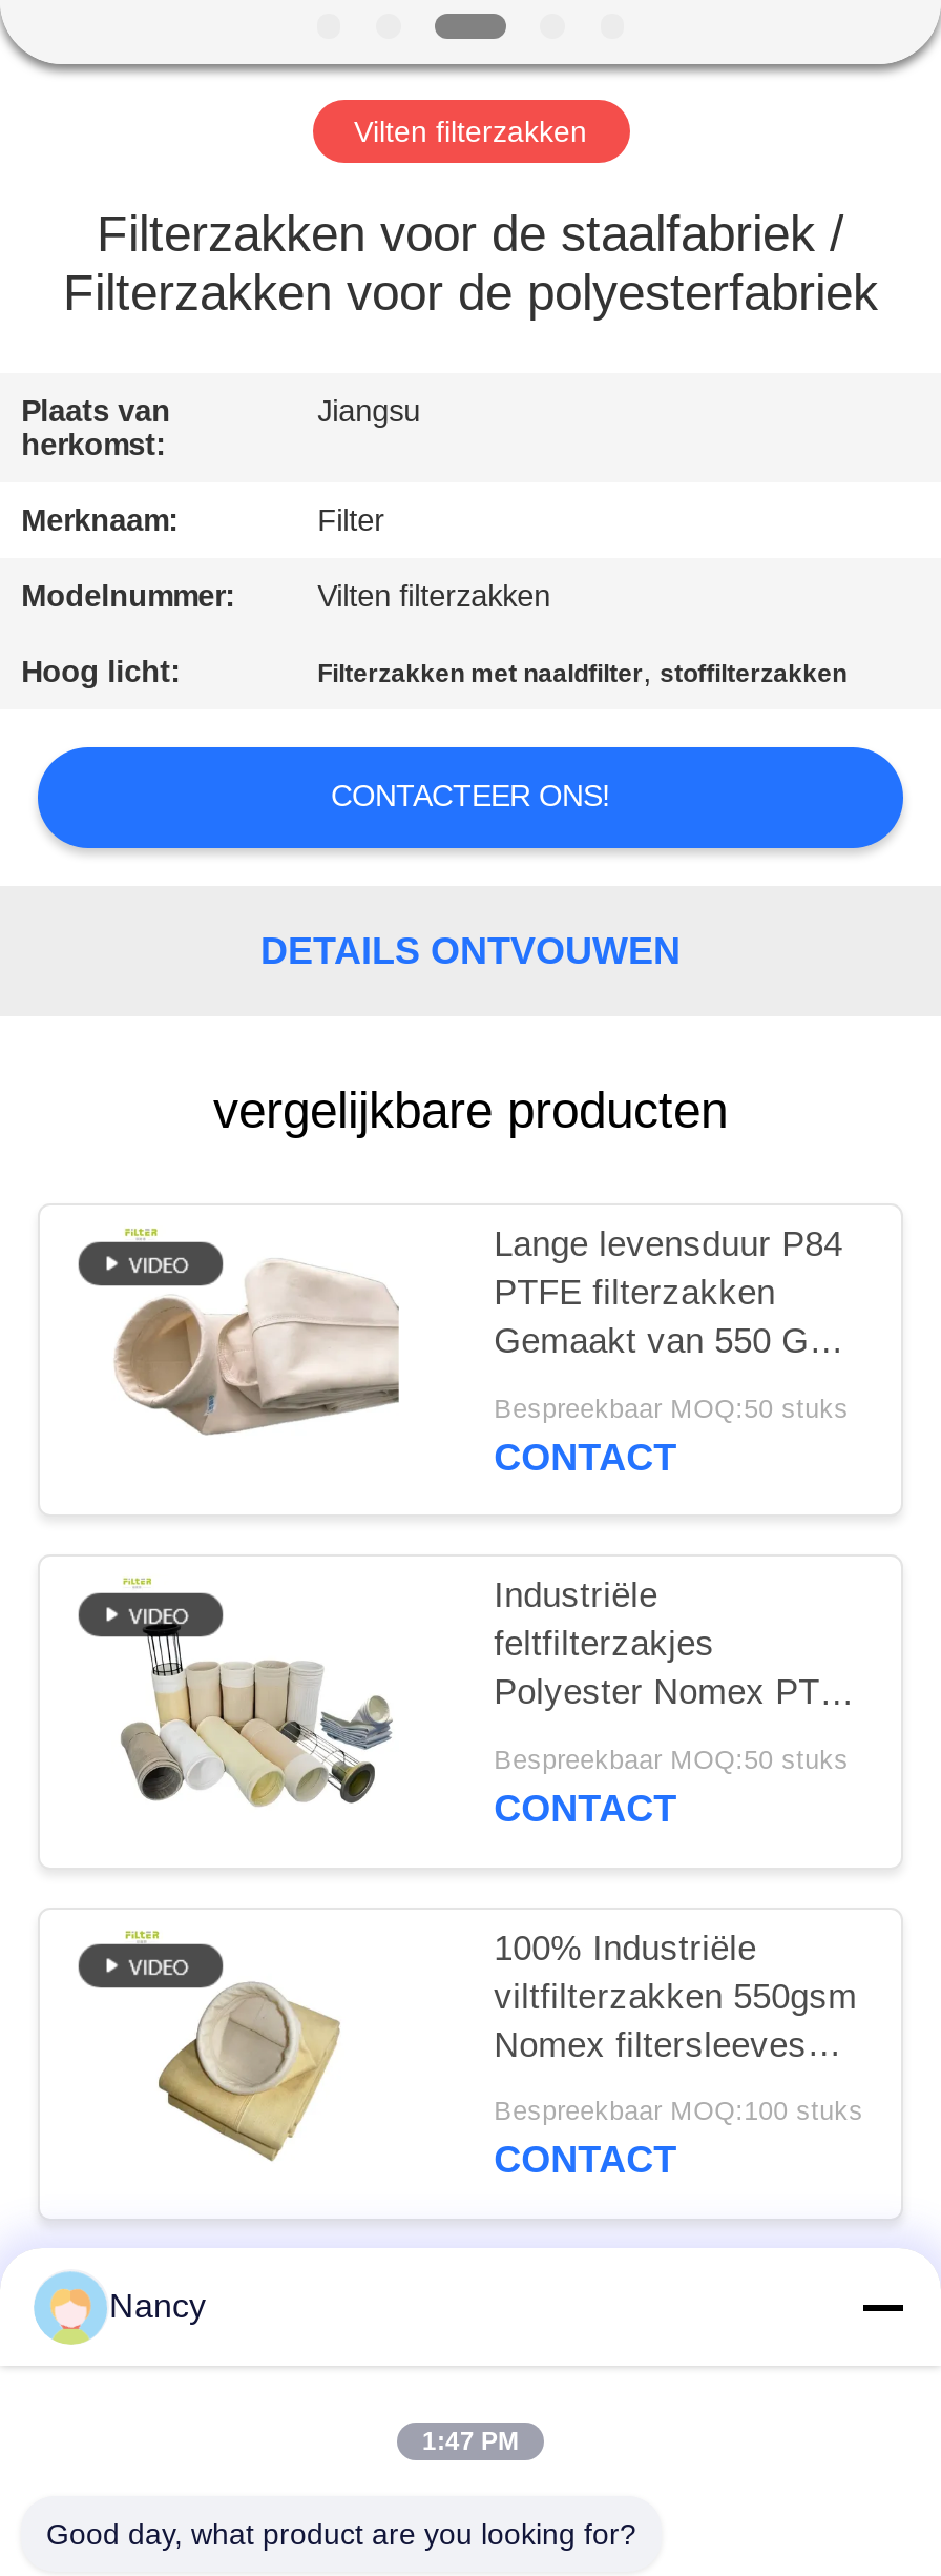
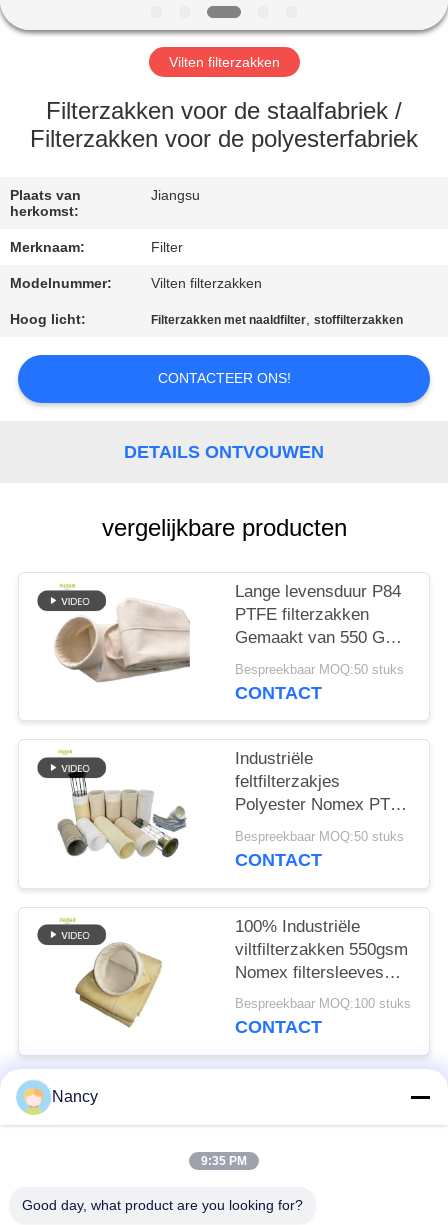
- 1:47 PM
+ 9:35 PM
